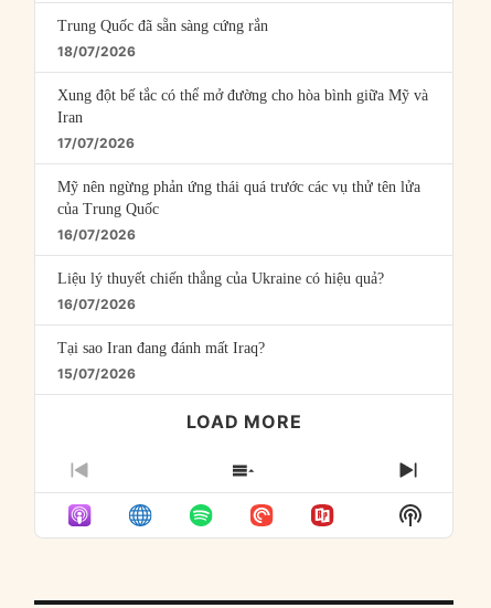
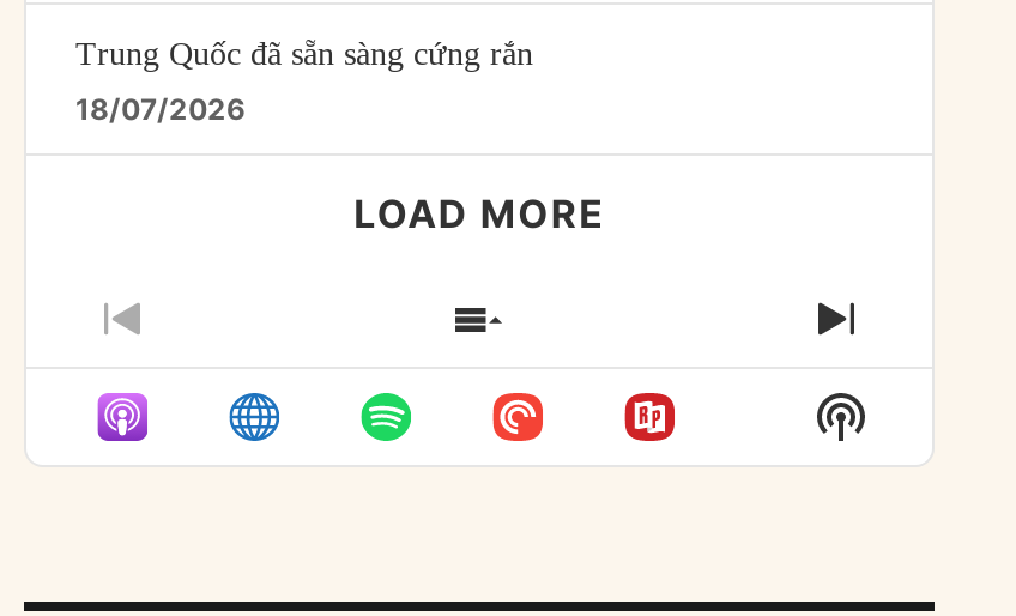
- Xung đột bế tắc có thể mở đường cho hòa bình giữa Mỹ và
- Iran
- 17/07/2026
- Mỹ nên ngừng phản ứng thái quá trước các vụ thử tên lửa
- của Trung Quốc
- 16/07/2026
- Liệu lý thuyết chiến thắng của Ukraine có hiệu quả?
- 16/07/2026
- Tại sao Iran đang đánh mất Iraq?
- 15/07/2026
